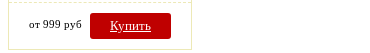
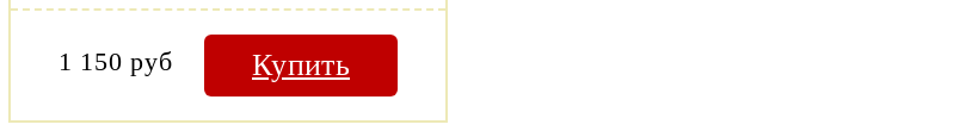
- от 999 руб
+ 1 150 руб
